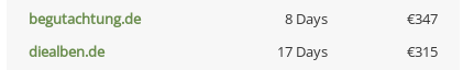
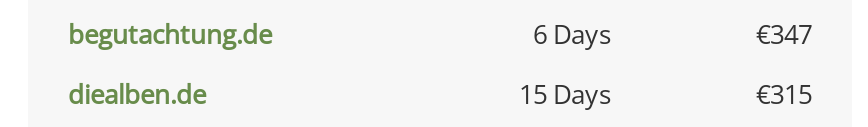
- 8 Days
+ 6 Days

- 17 Days
+ 15 Days
